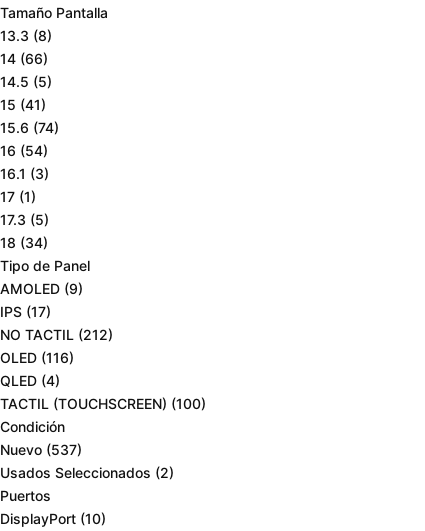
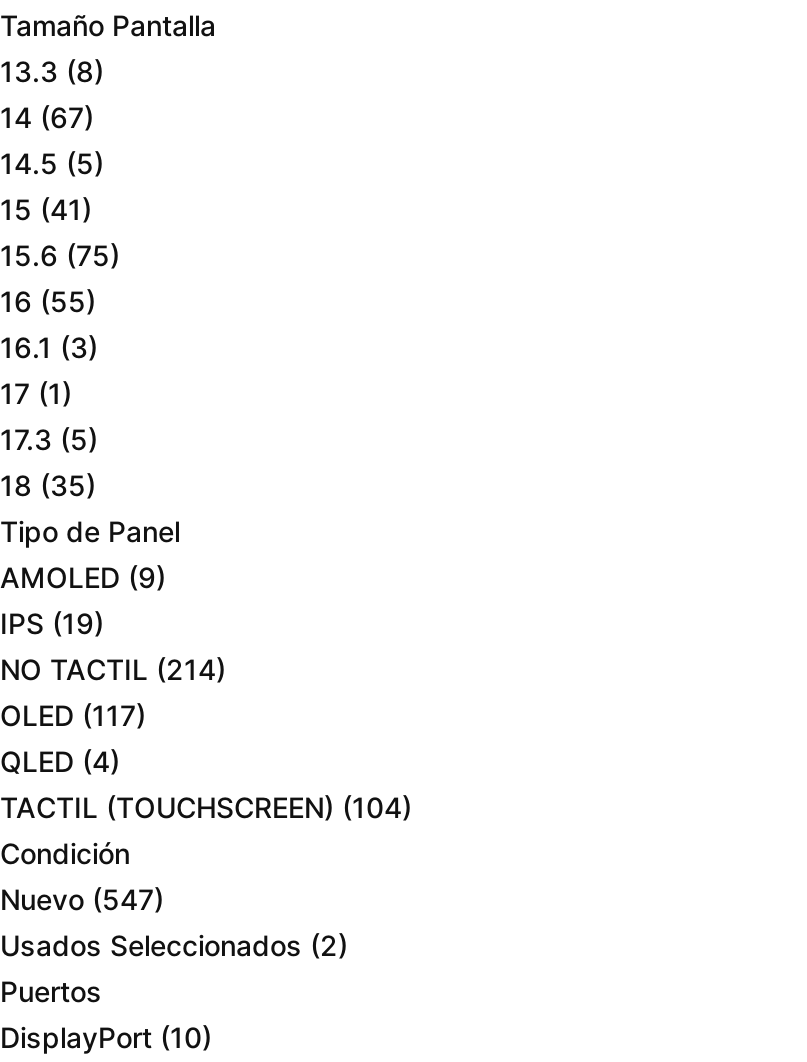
- 14 (66)
+ 14 (67)

- 15.6 (74)
+ 15.6 (75)

- 16 (54)
+ 16 (55)

- 18 (34)
+ 18 (35)

- IPS (17)
+ IPS (19)

- NO TACTIL (212)
+ NO TACTIL (214)

- OLED (116)
+ OLED (117)

- TACTIL (TOUCHSCREEN) (100)
+ TACTIL (TOUCHSCREEN) (104)

- Nuevo (537)
+ Nuevo (547)
